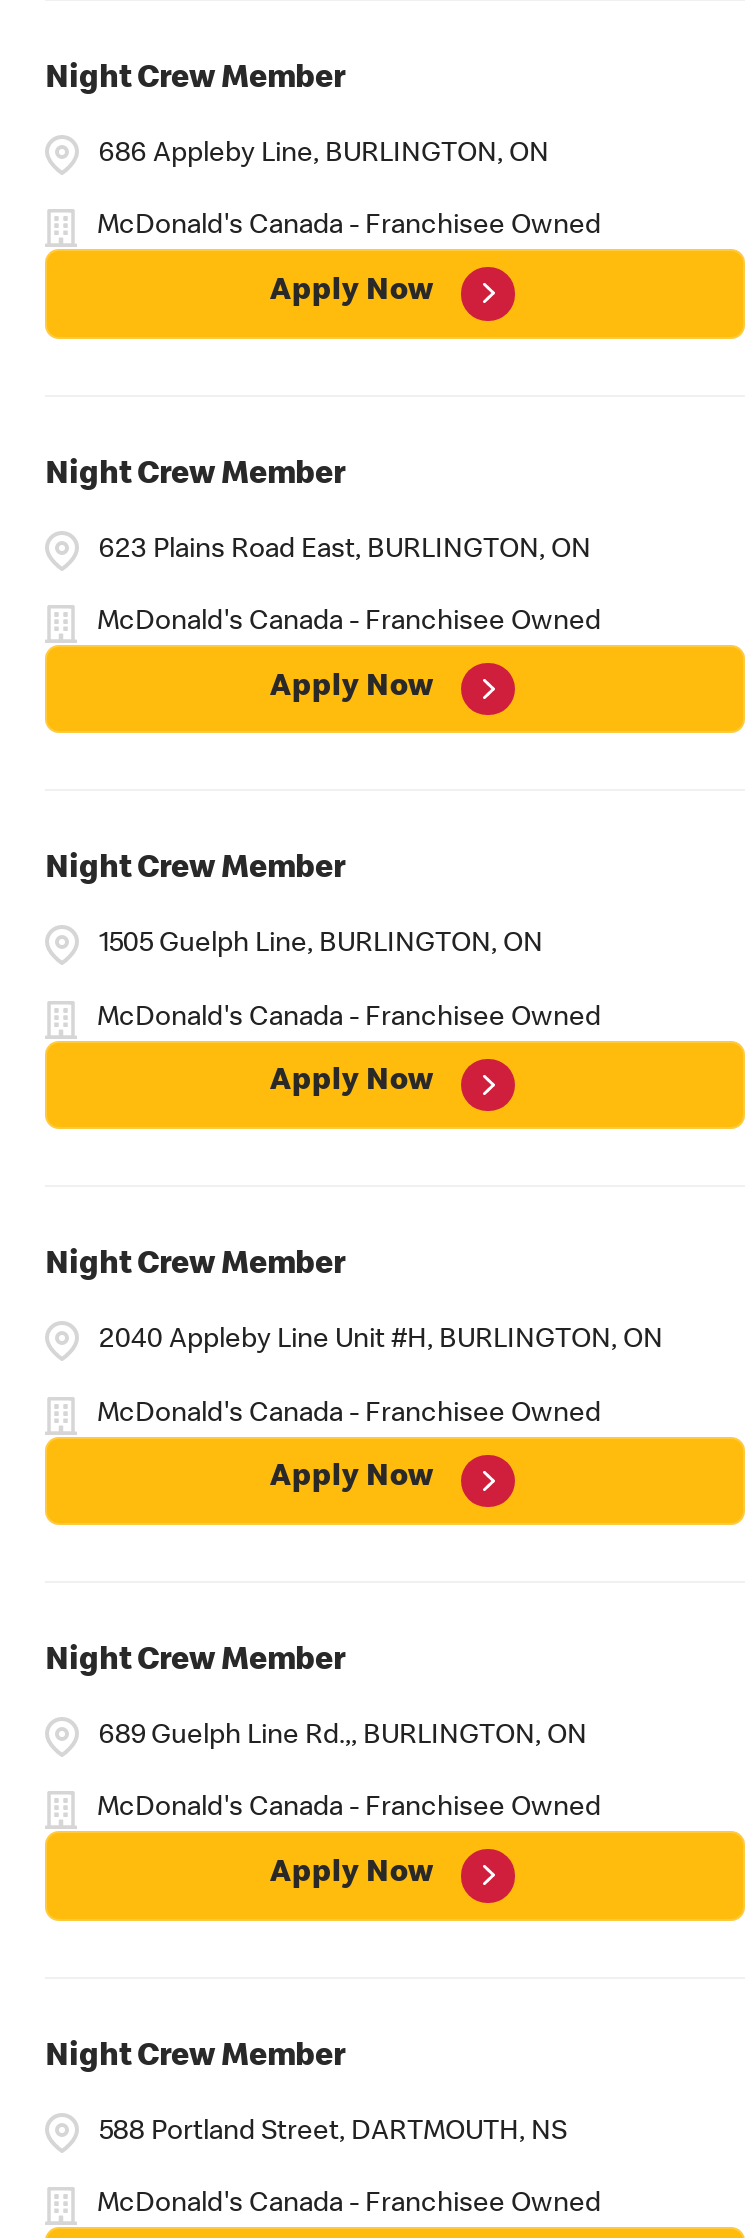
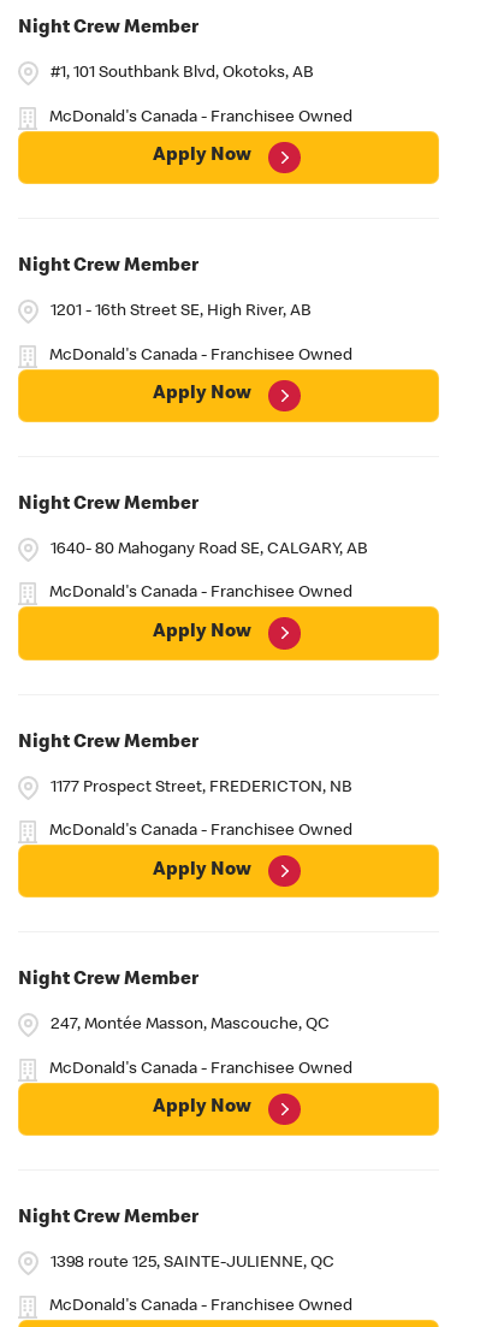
- 686 Appleby Line, BURLINGTON, ON
+ #1, 101 Southbank Blvd, Okotoks, AB

- 623 Plains Road East, BURLINGTON, ON
+ 1201 - 16th Street SE, High River, AB

- 1505 Guelph Line, BURLINGTON, ON
+ 1640- 80 Mahogany Road SE, CALGARY, AB

- 2040 Appleby Line Unit #H, BURLINGTON, ON
+ 1177 Prospect Street, FREDERICTON, NB

- 689 Guelph Line Rd.,, BURLINGTON, ON
+ 247, Montée Masson, Mascouche, QC

- 588 Portland Street, DARTMOUTH, NS
+ 1398 route 125, SAINTE-JULIENNE, QC
